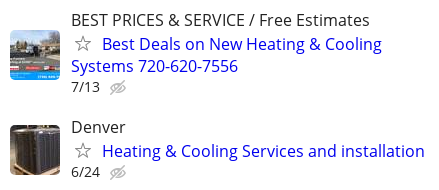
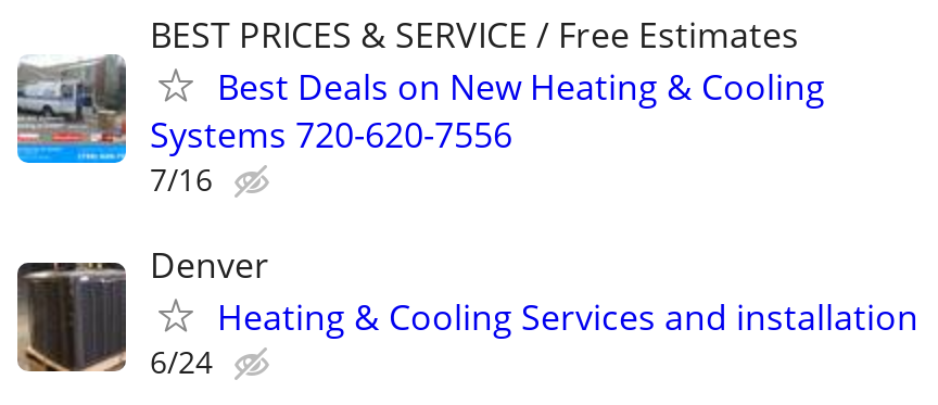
- [image]
- 7/13
+ [image]
+ 7/16
